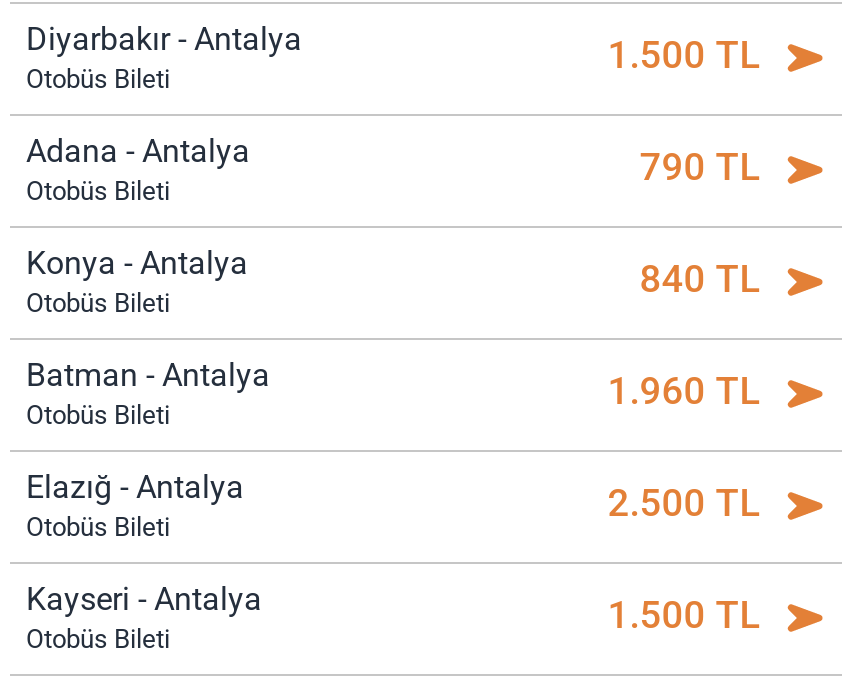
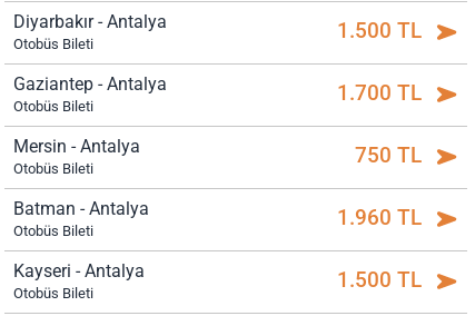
- Adana - Antalya
+ Gaziantep - Antalya

- 790 TL
+ 1.700 TL

- Konya - Antalya
+ Mersin - Antalya

- 840 TL
+ 750 TL

- Elazığ - Antalya
- Otobüs Bileti
- 2.500 TL
